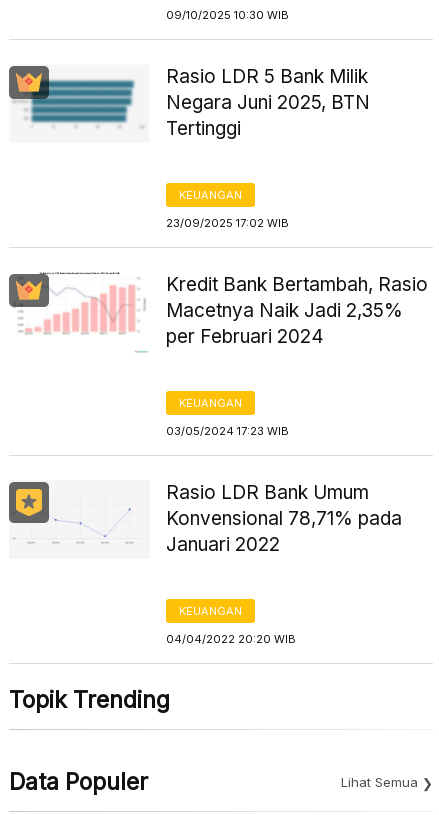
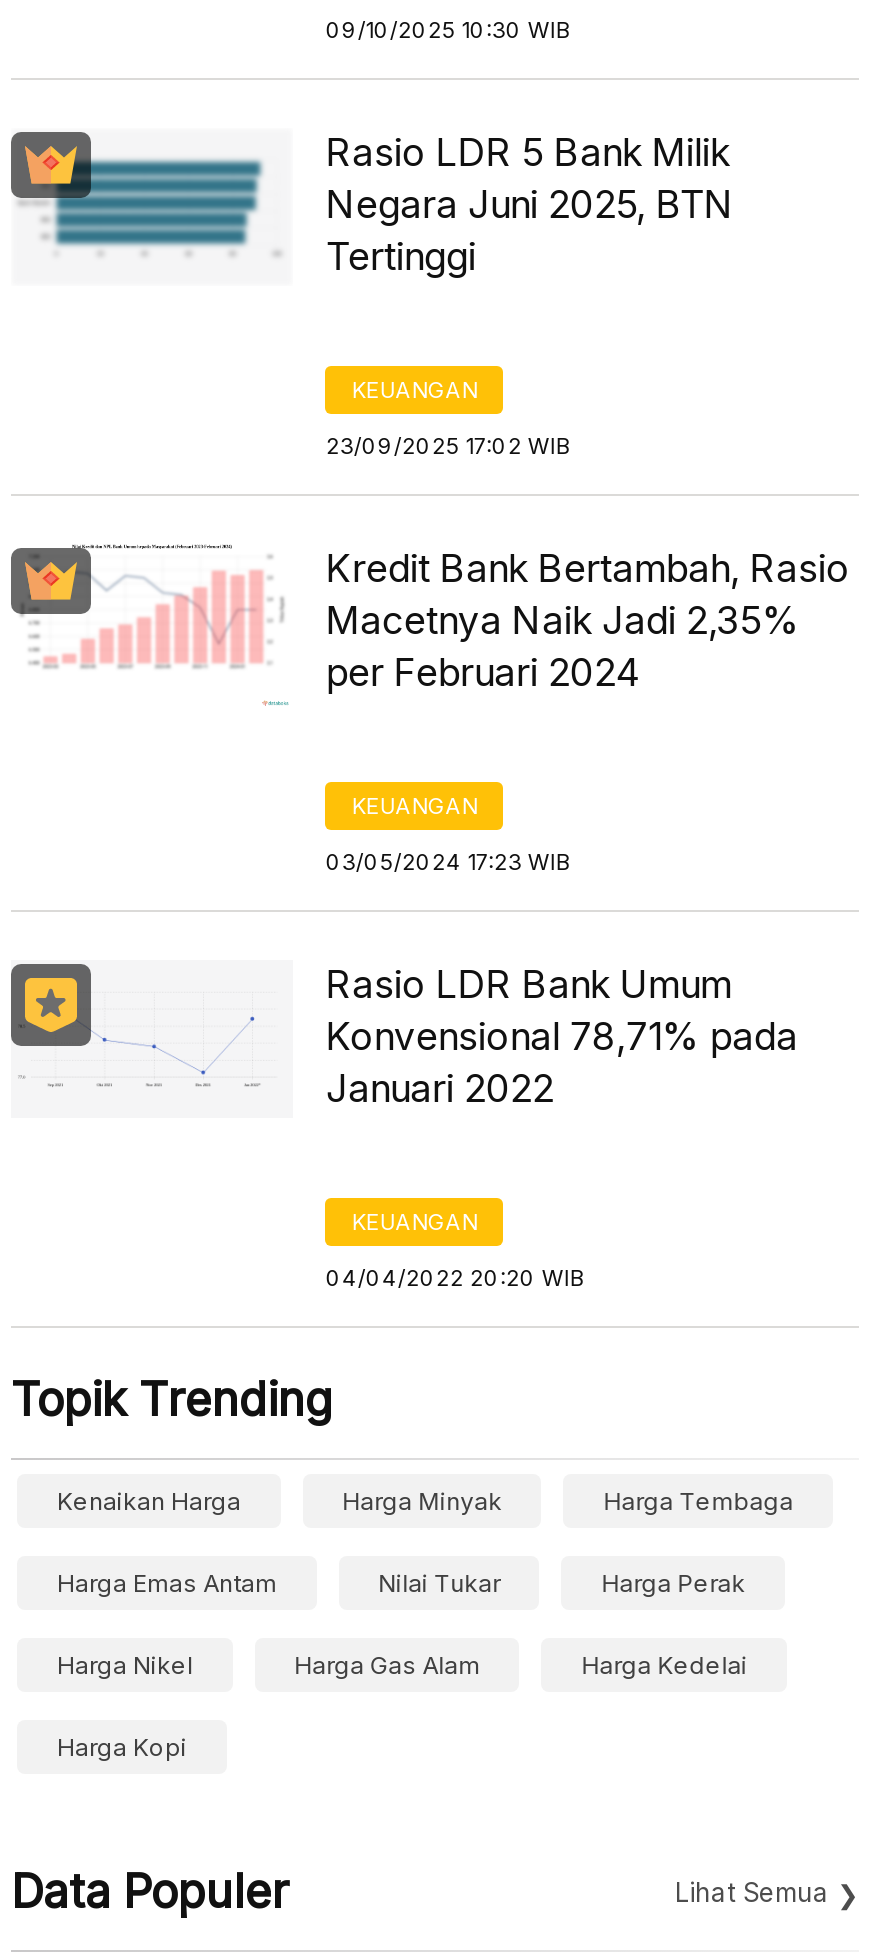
+ Kenaikan Harga
+ Harga Minyak
+ Harga Tembaga
+ Harga Emas Antam
+ Nilai Tukar
+ Harga Perak
+ Harga Nikel
+ Harga Gas Alam
+ Harga Kedelai
+ Harga Kopi
